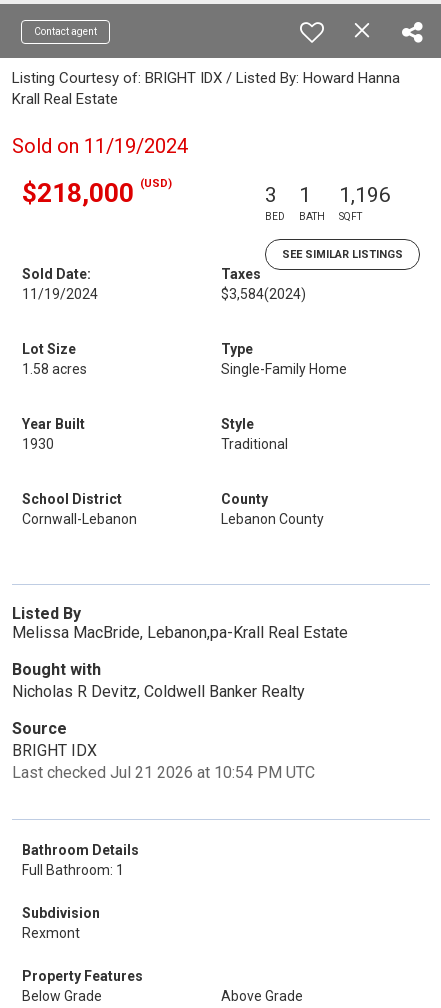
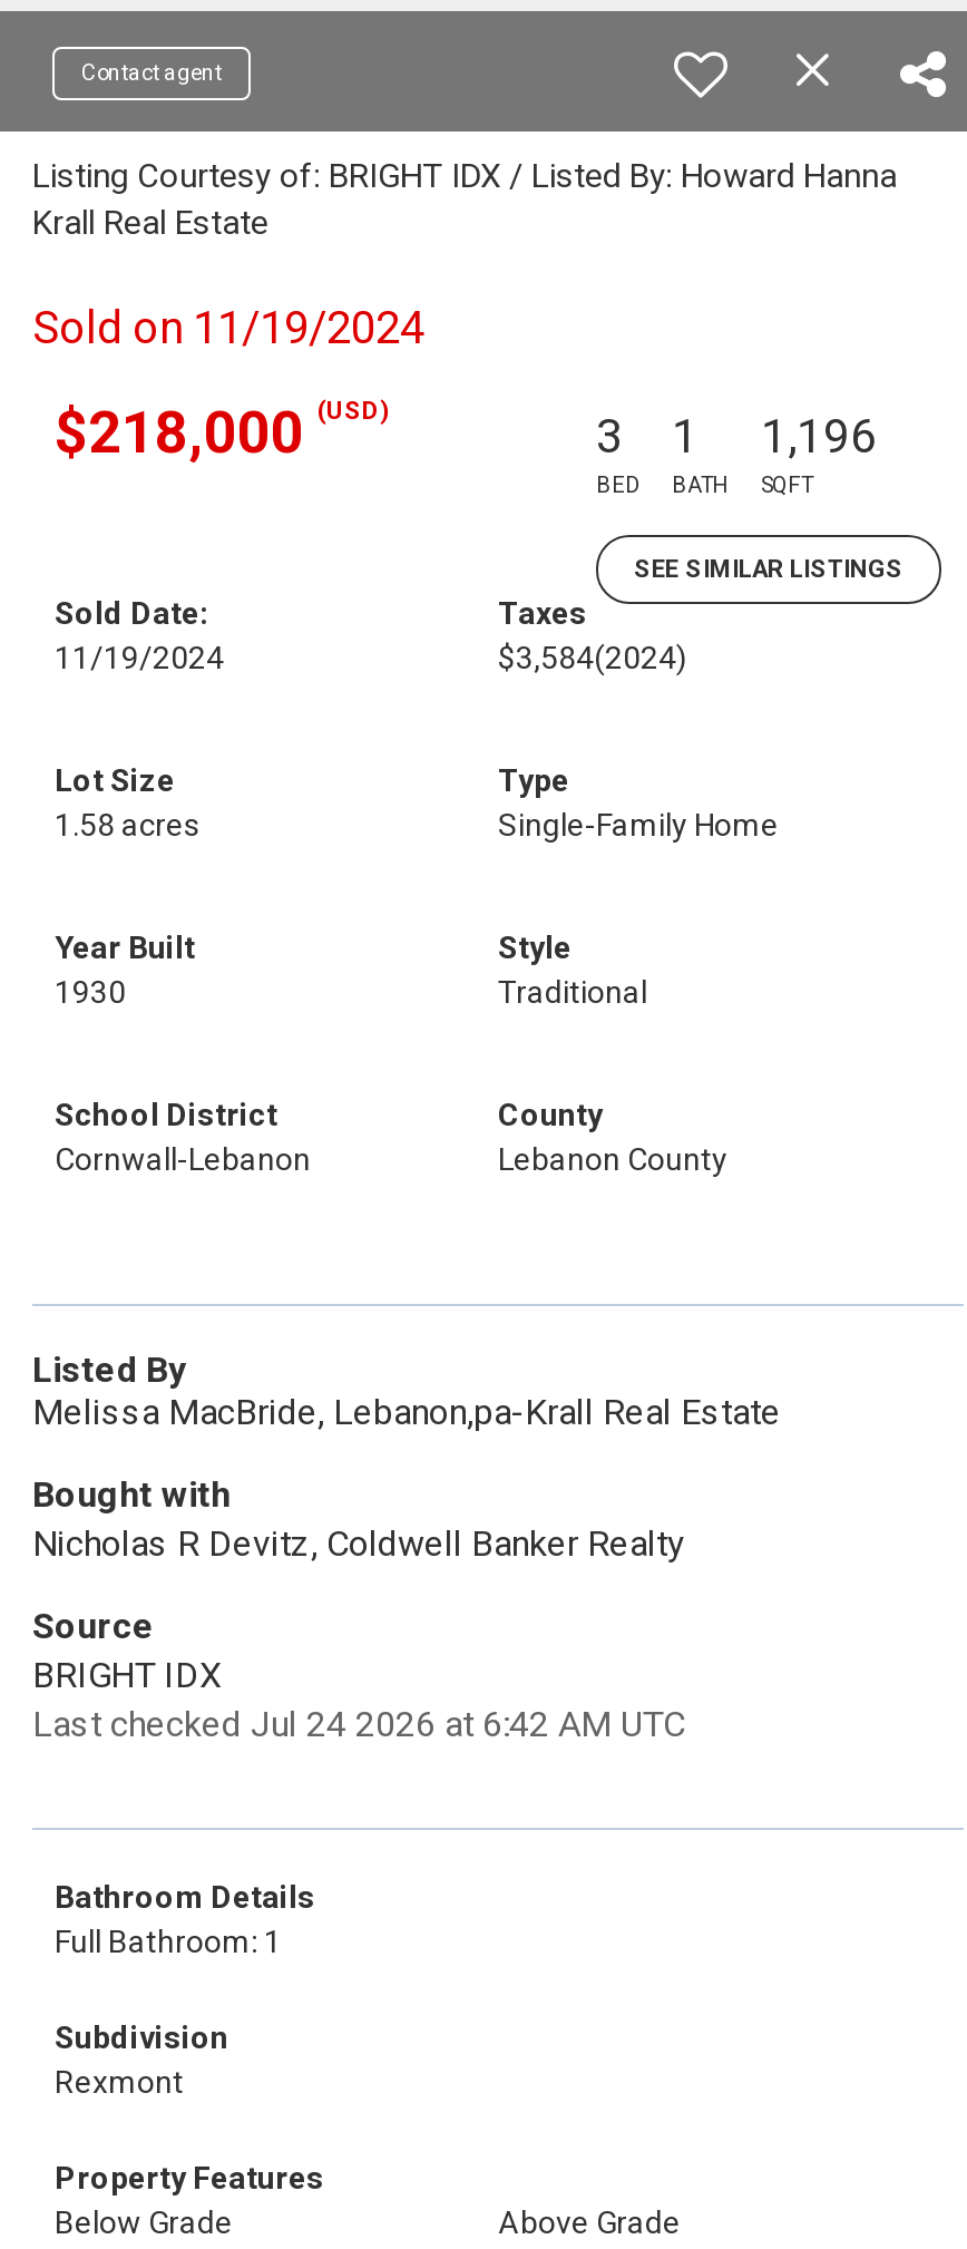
- Last checked Jul 21 2026 at 10:54 PM UTC
+ Last checked Jul 24 2026 at 6:42 AM UTC
